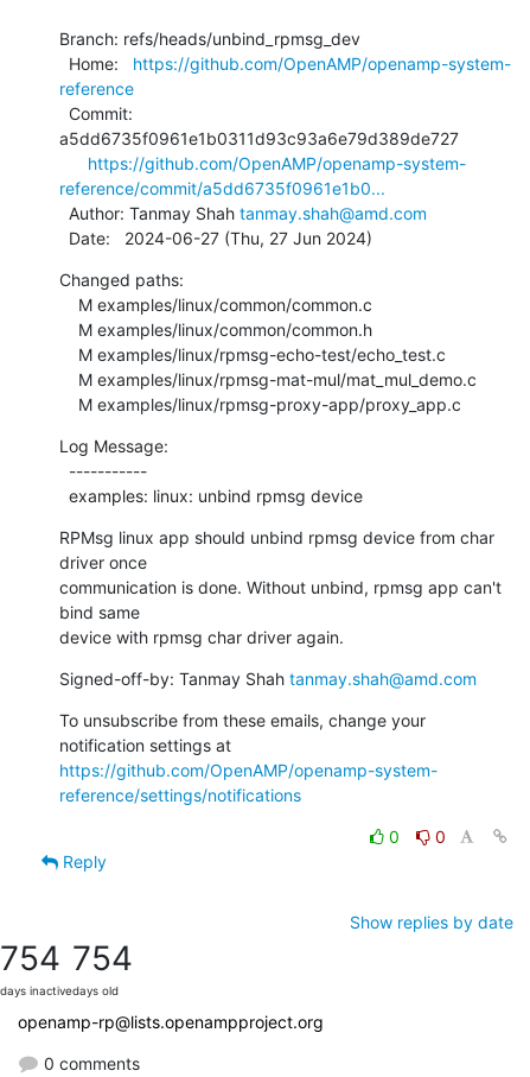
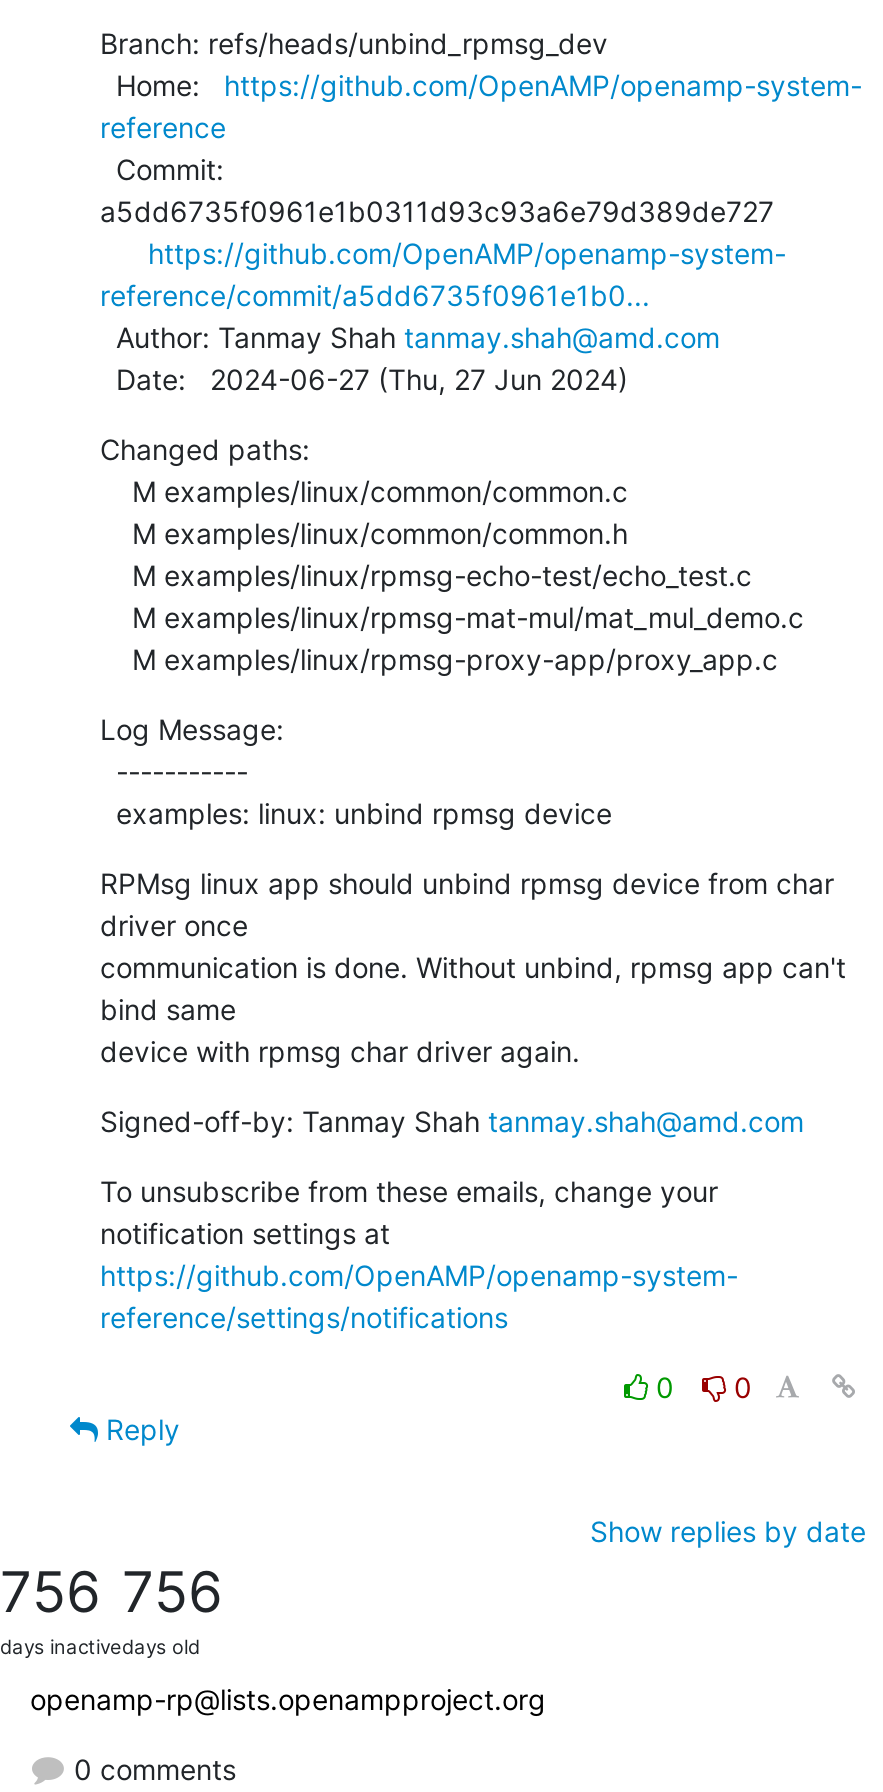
- 754
+ 756

- 754
+ 756
